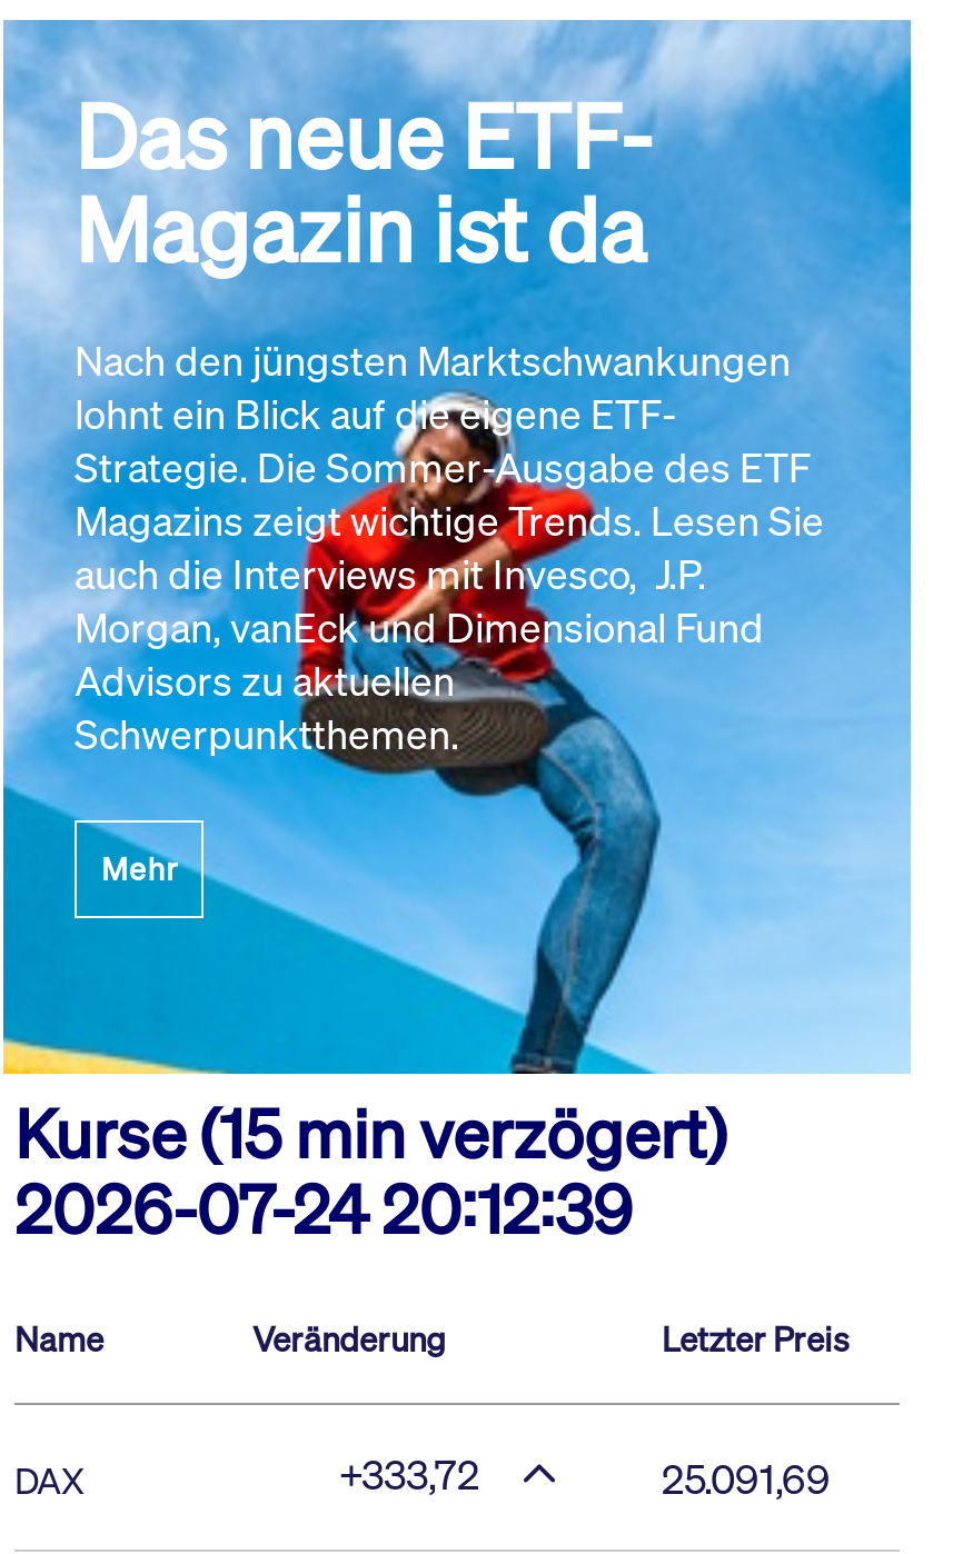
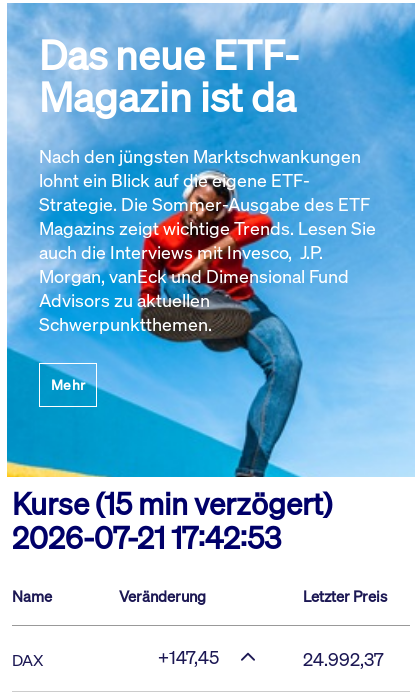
- 2026-07-24 20:12:39
+ 2026-07-21 17:42:53

- +333,72
+ +147,45

- 25.091,69
+ 24.992,37
